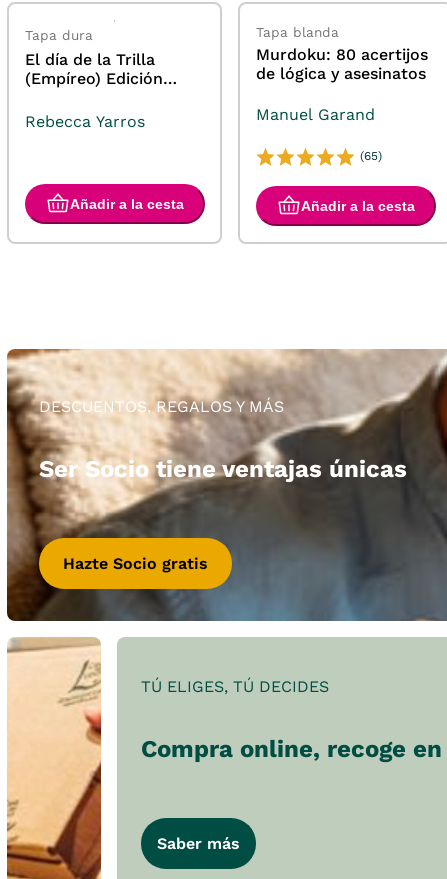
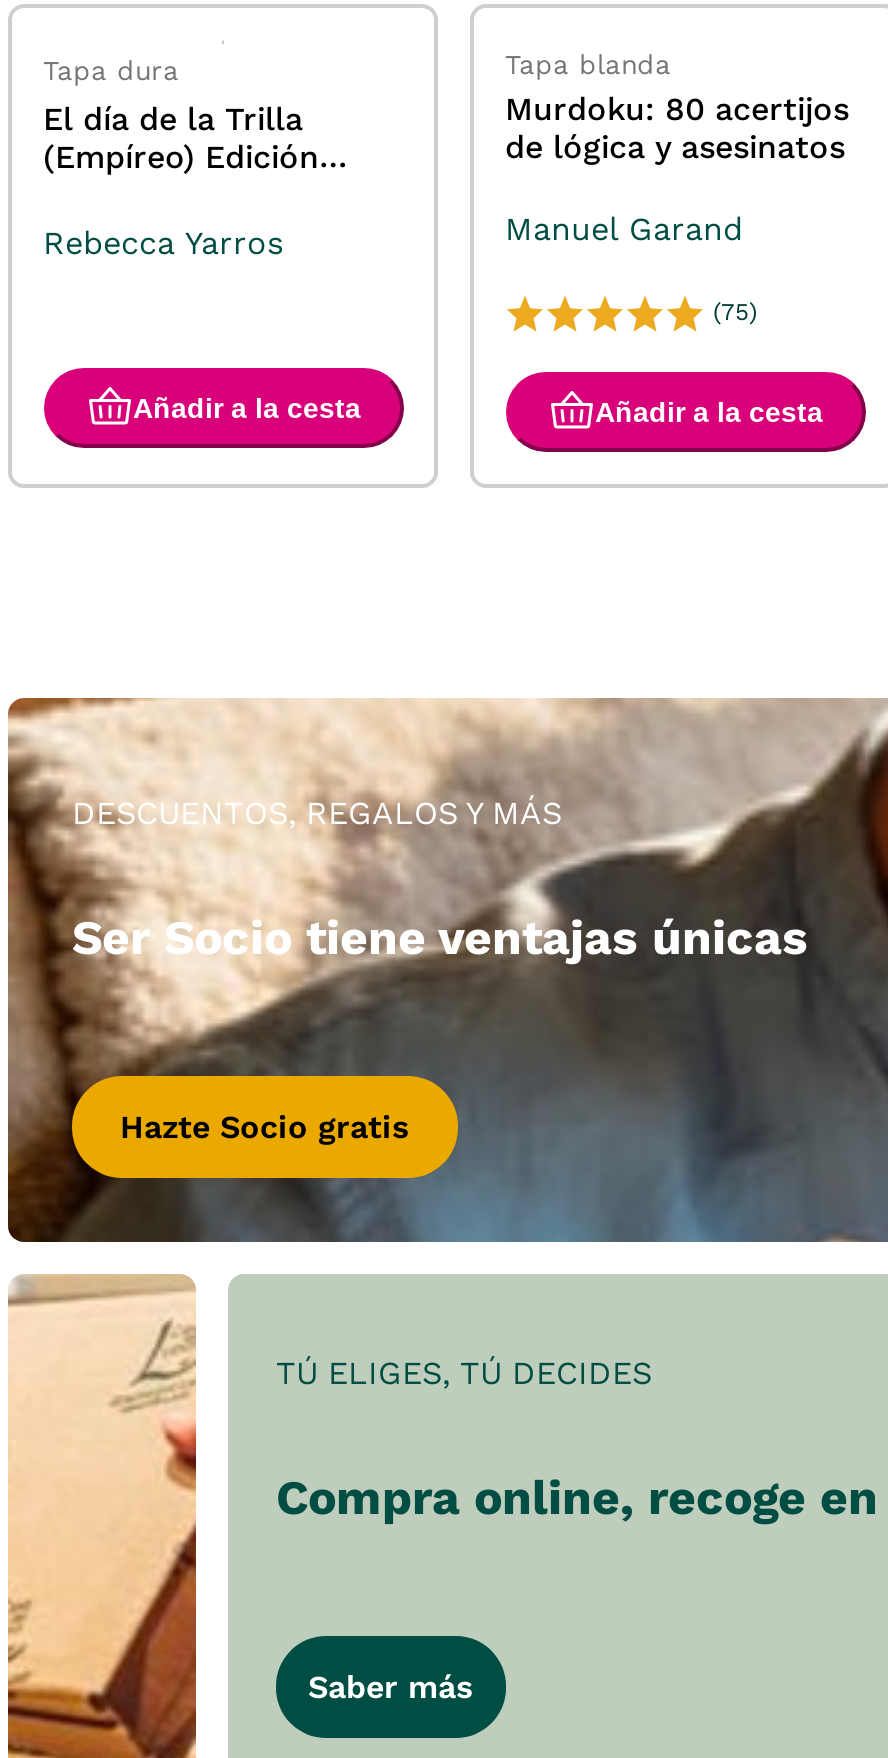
- (65)
+ (75)
